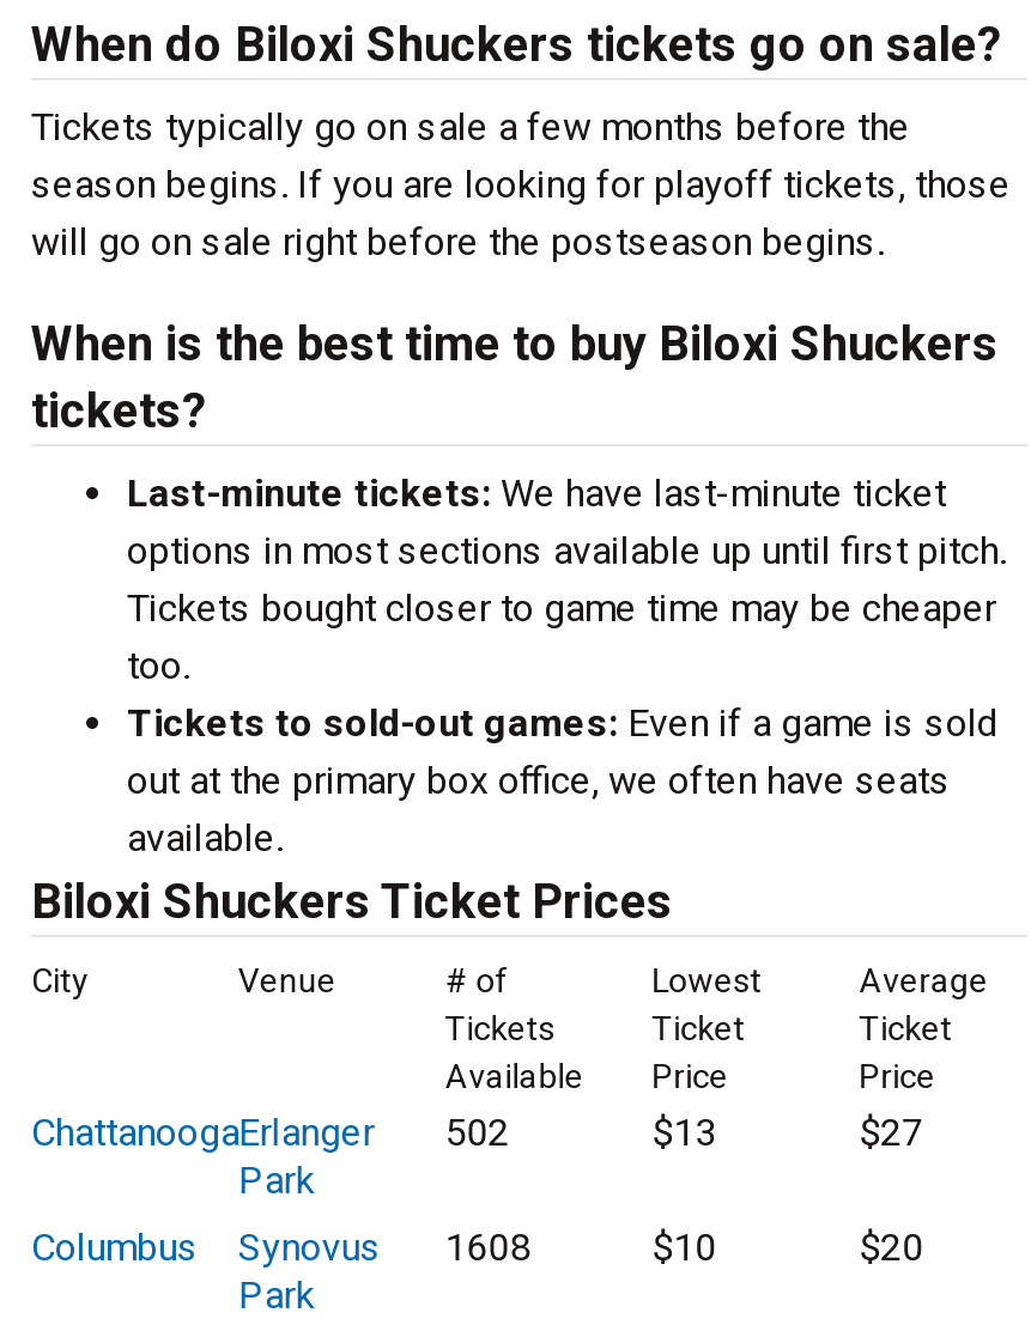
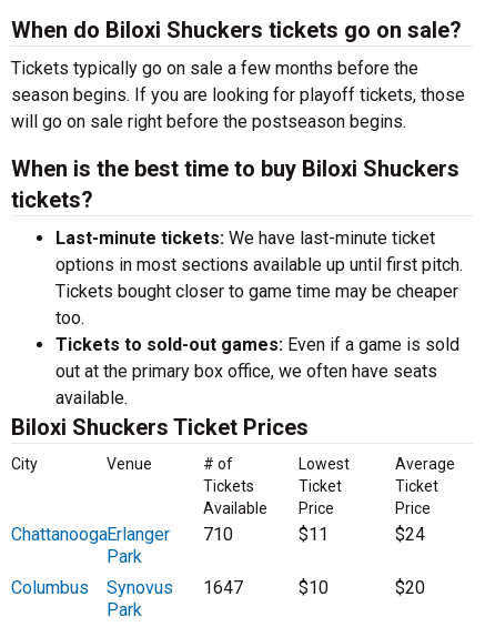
- ChattanoogaErlanger 502
+ ChattanoogaErlanger 710

- $13
+ $11

- $27
+ $24

- Columbus Synovus 1608
+ Columbus Synovus 1647
